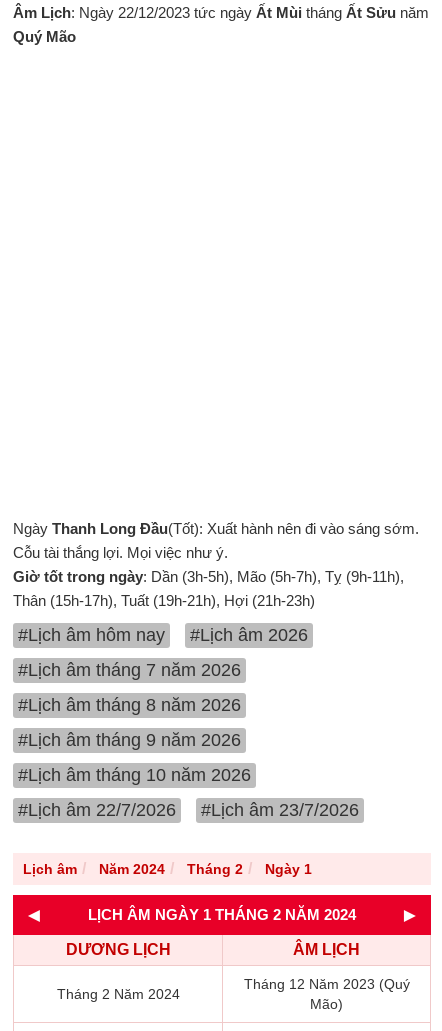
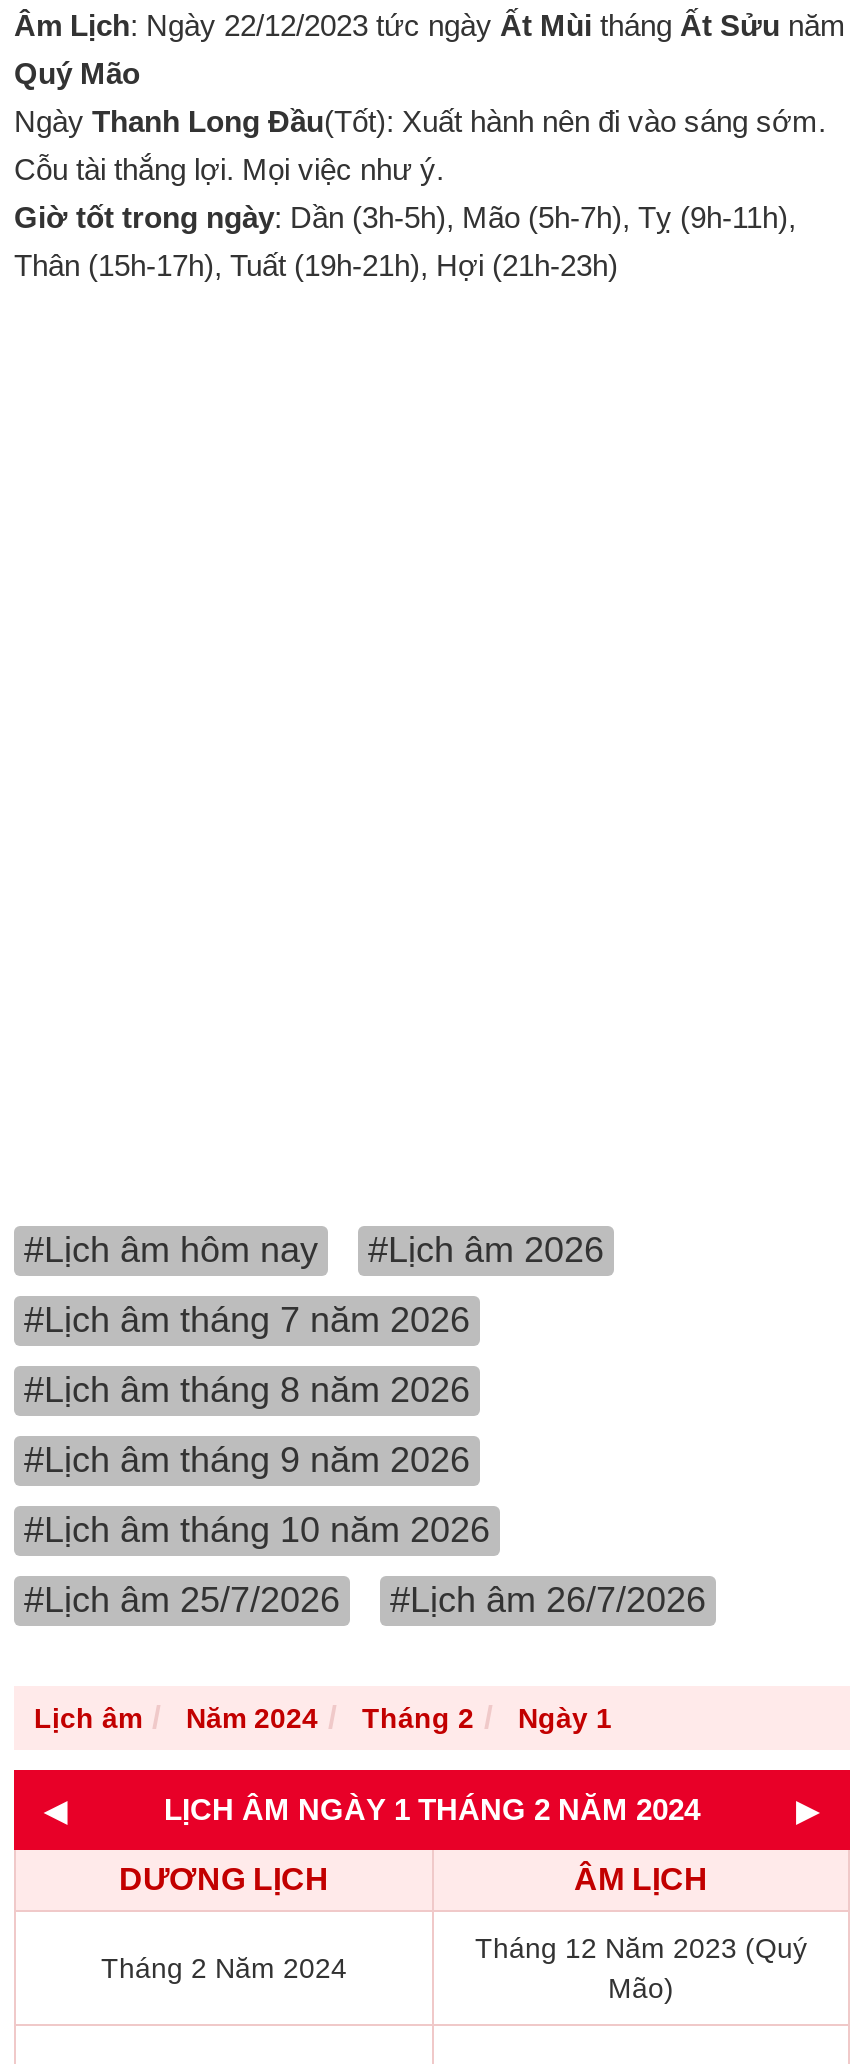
moved up: Ngày Thanh Long Đầu(Tốt): Xuất hành nên đi vào sáng sớm. | Cỗu tài thắng lợi. Mọi việc như ý. | Giờ tốt trong ngày: Dần (3h-5h), Mão (5h-7h), Tỵ (9h-11h), | Thân (15h-17h), Tuất (19h-21h), Hợi (21h-23h)

- #Lịch âm 22/7/2026
+ #Lịch âm 25/7/2026

- #Lịch âm 23/7/2026
+ #Lịch âm 26/7/2026
